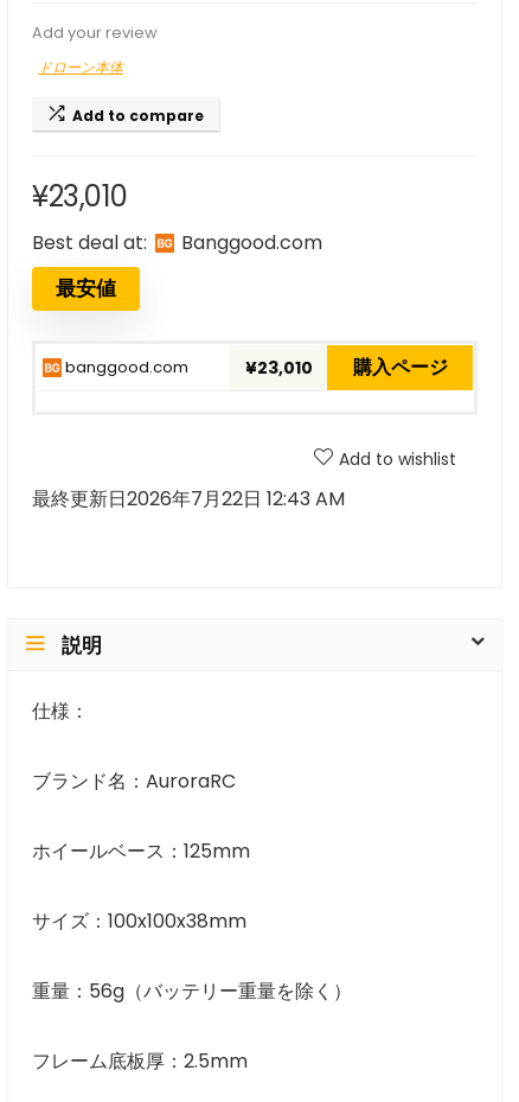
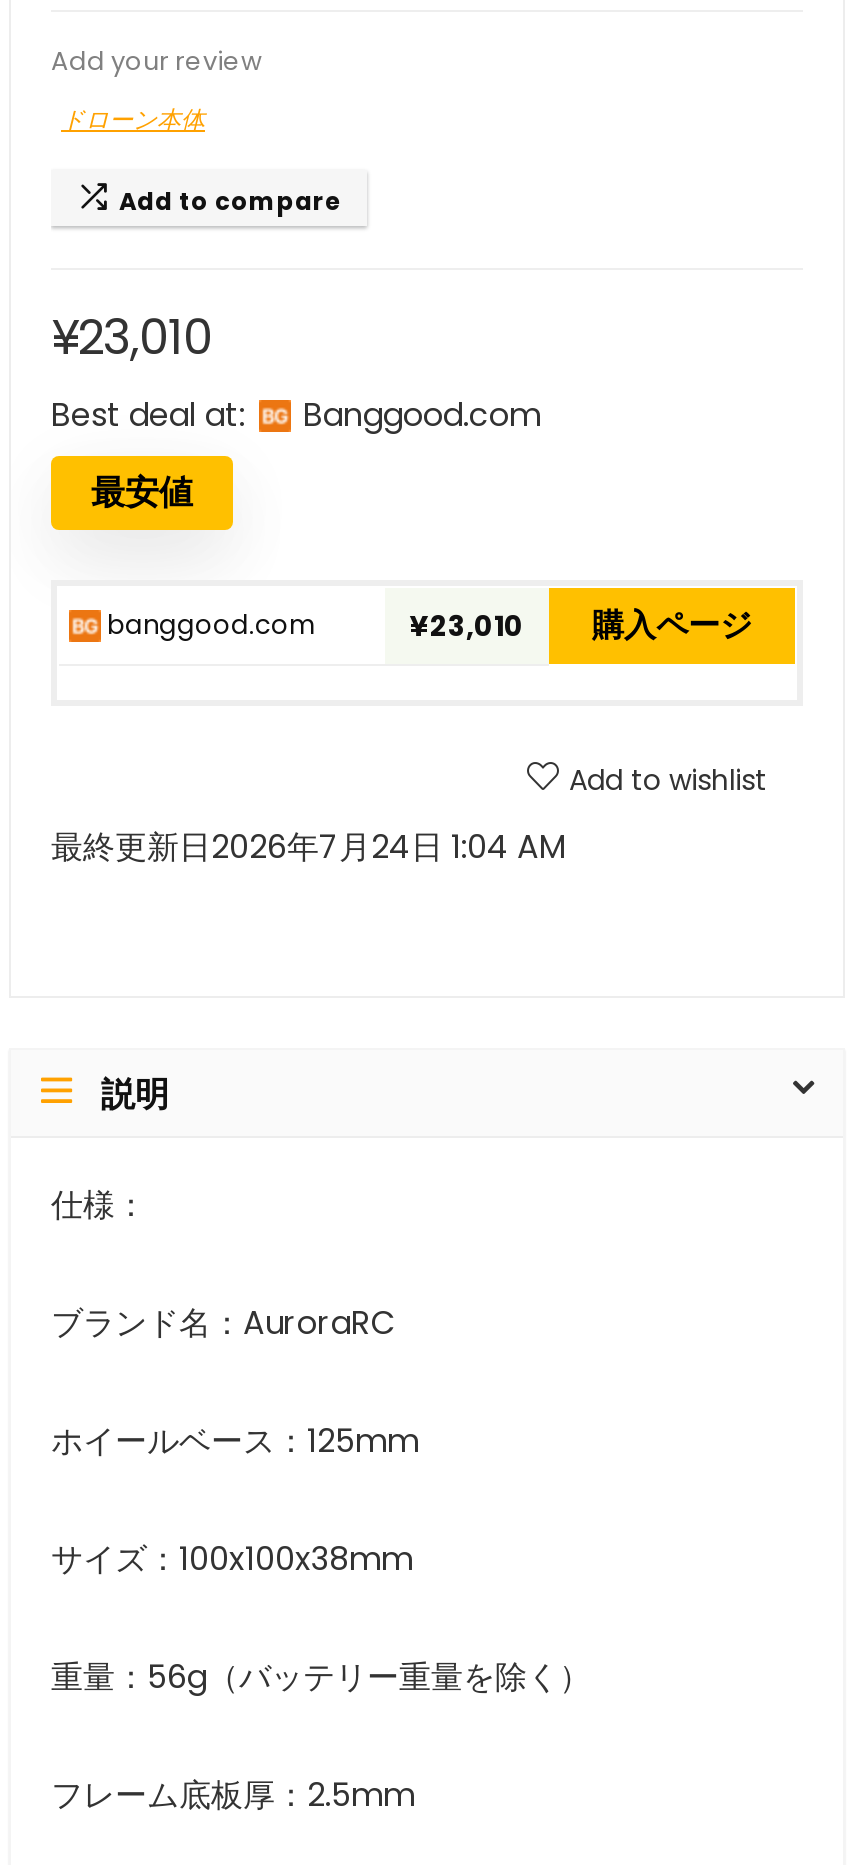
- 最終更新日2026年7月22日 12:43 AM
+ 最終更新日2026年7月24日 1:04 AM
